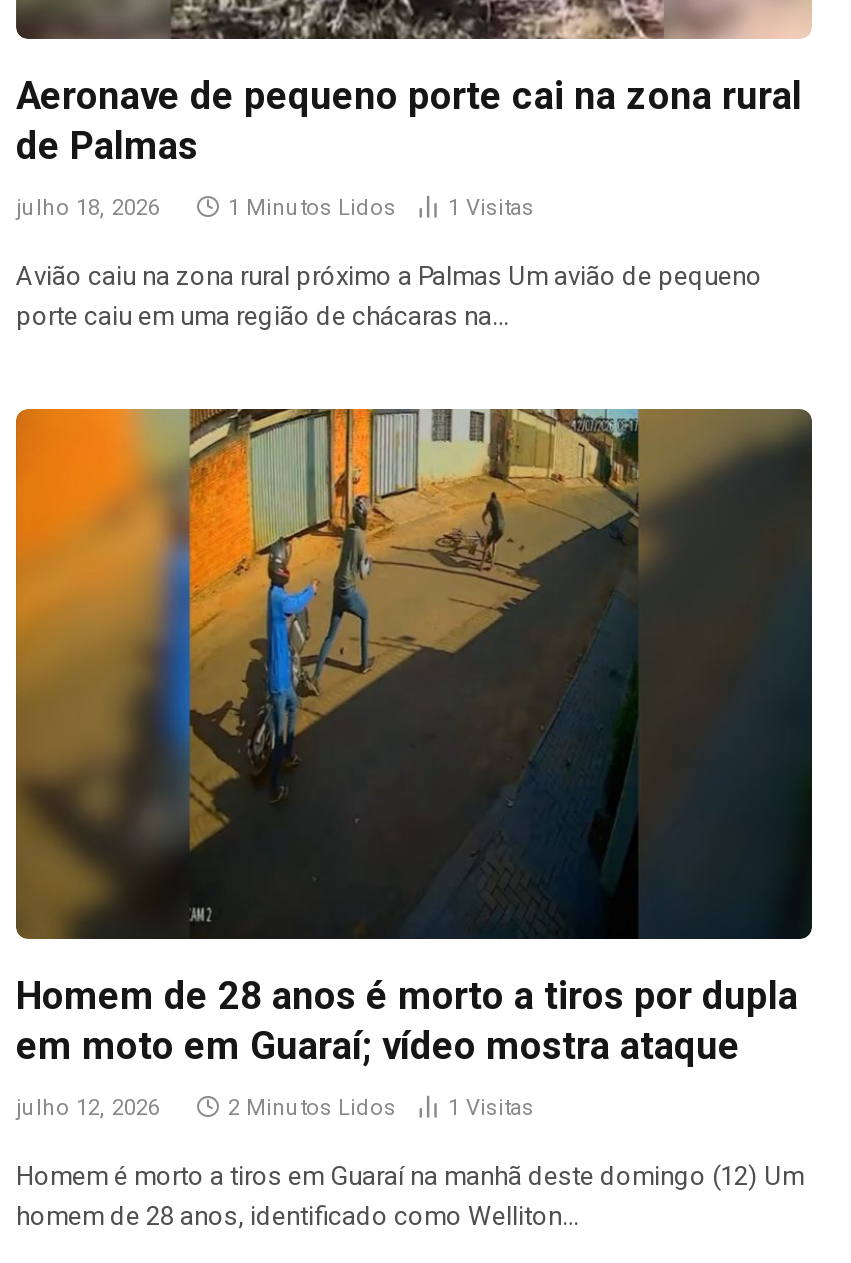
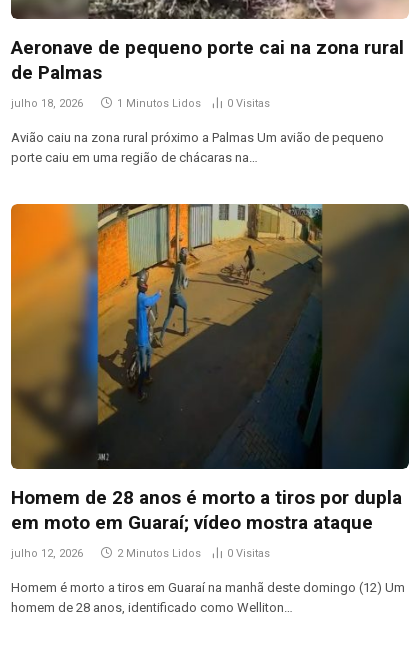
- 1 Minutos Lidos 1 Visitas
+ 1 Minutos Lidos 0 Visitas

- 2 Minutos Lidos 1 Visitas
+ 2 Minutos Lidos 0 Visitas
